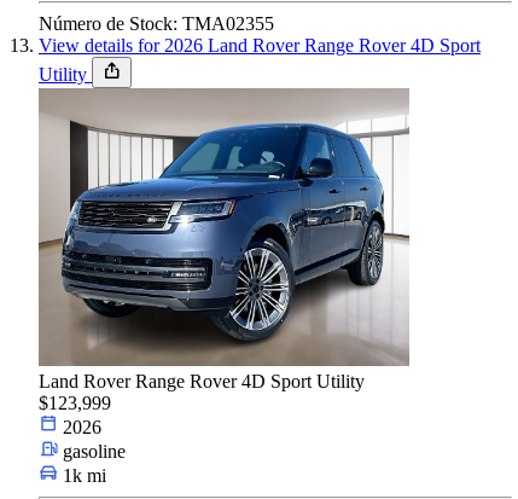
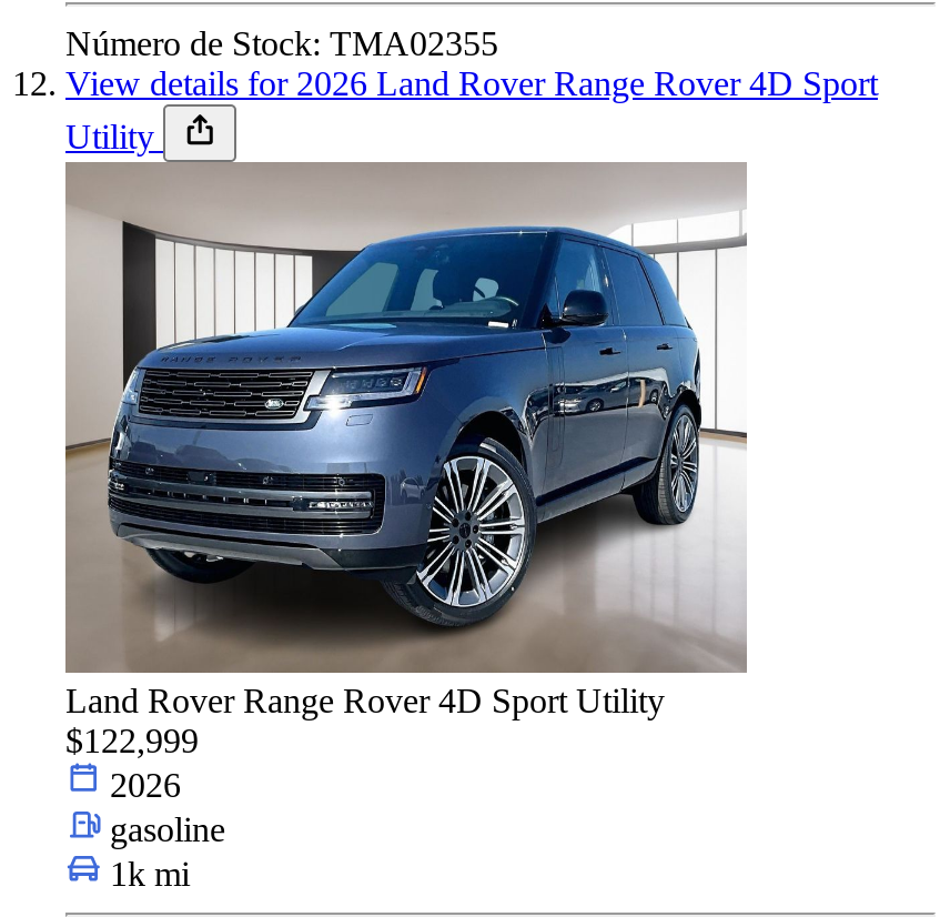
- $123,999
+ $122,999
